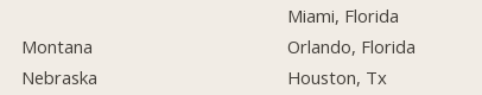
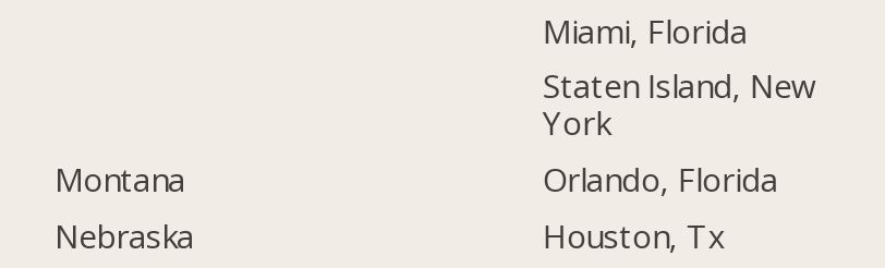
+ Staten Island, New
+ York
